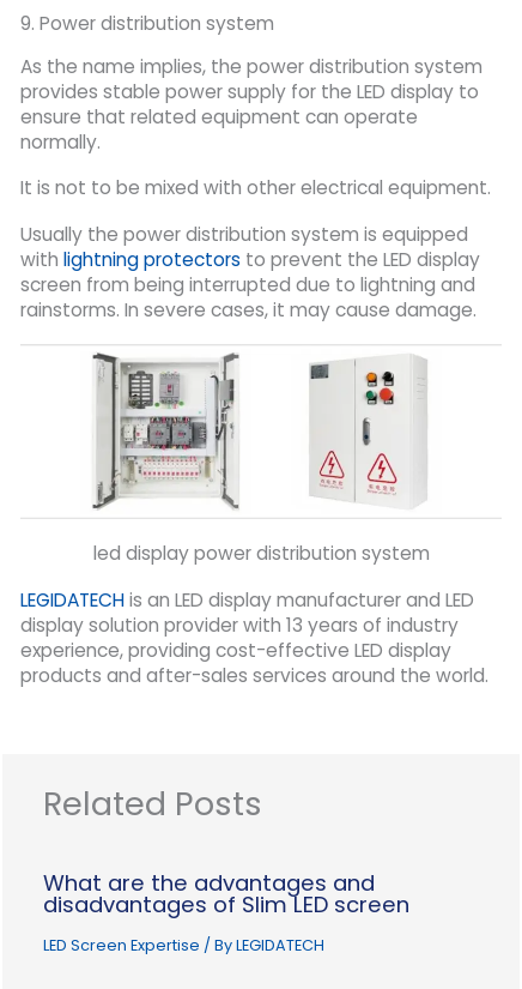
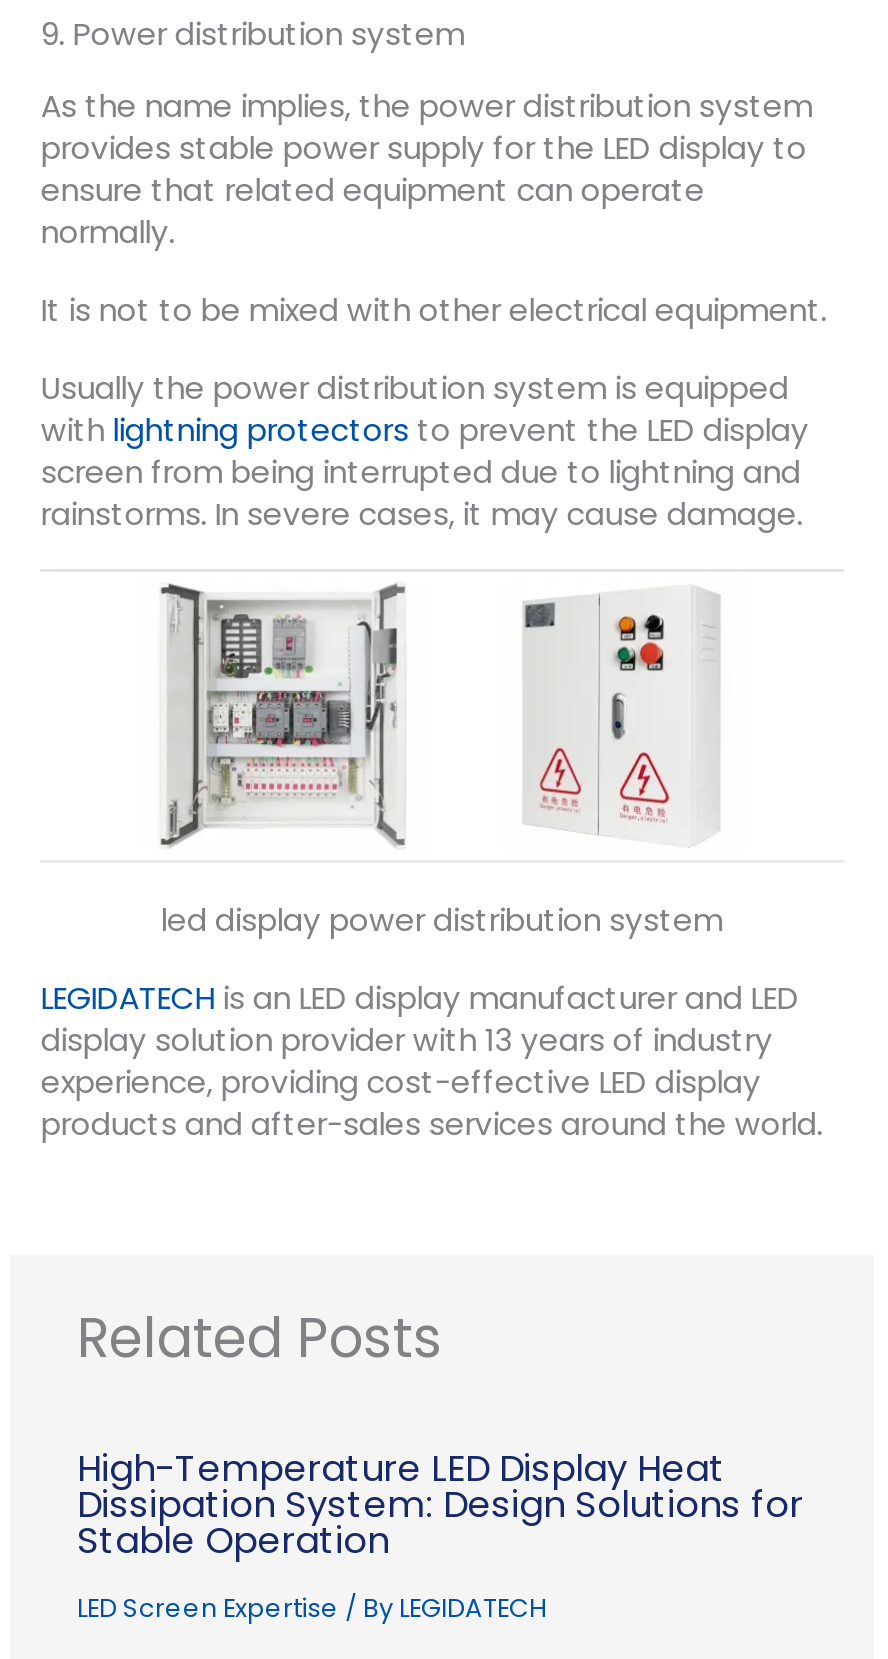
- What are the advantages and
- disadvantages of Slim LED screen
+ High-Temperature LED Display Heat
+ Dissipation System: Design Solutions for
+ Stable Operation
